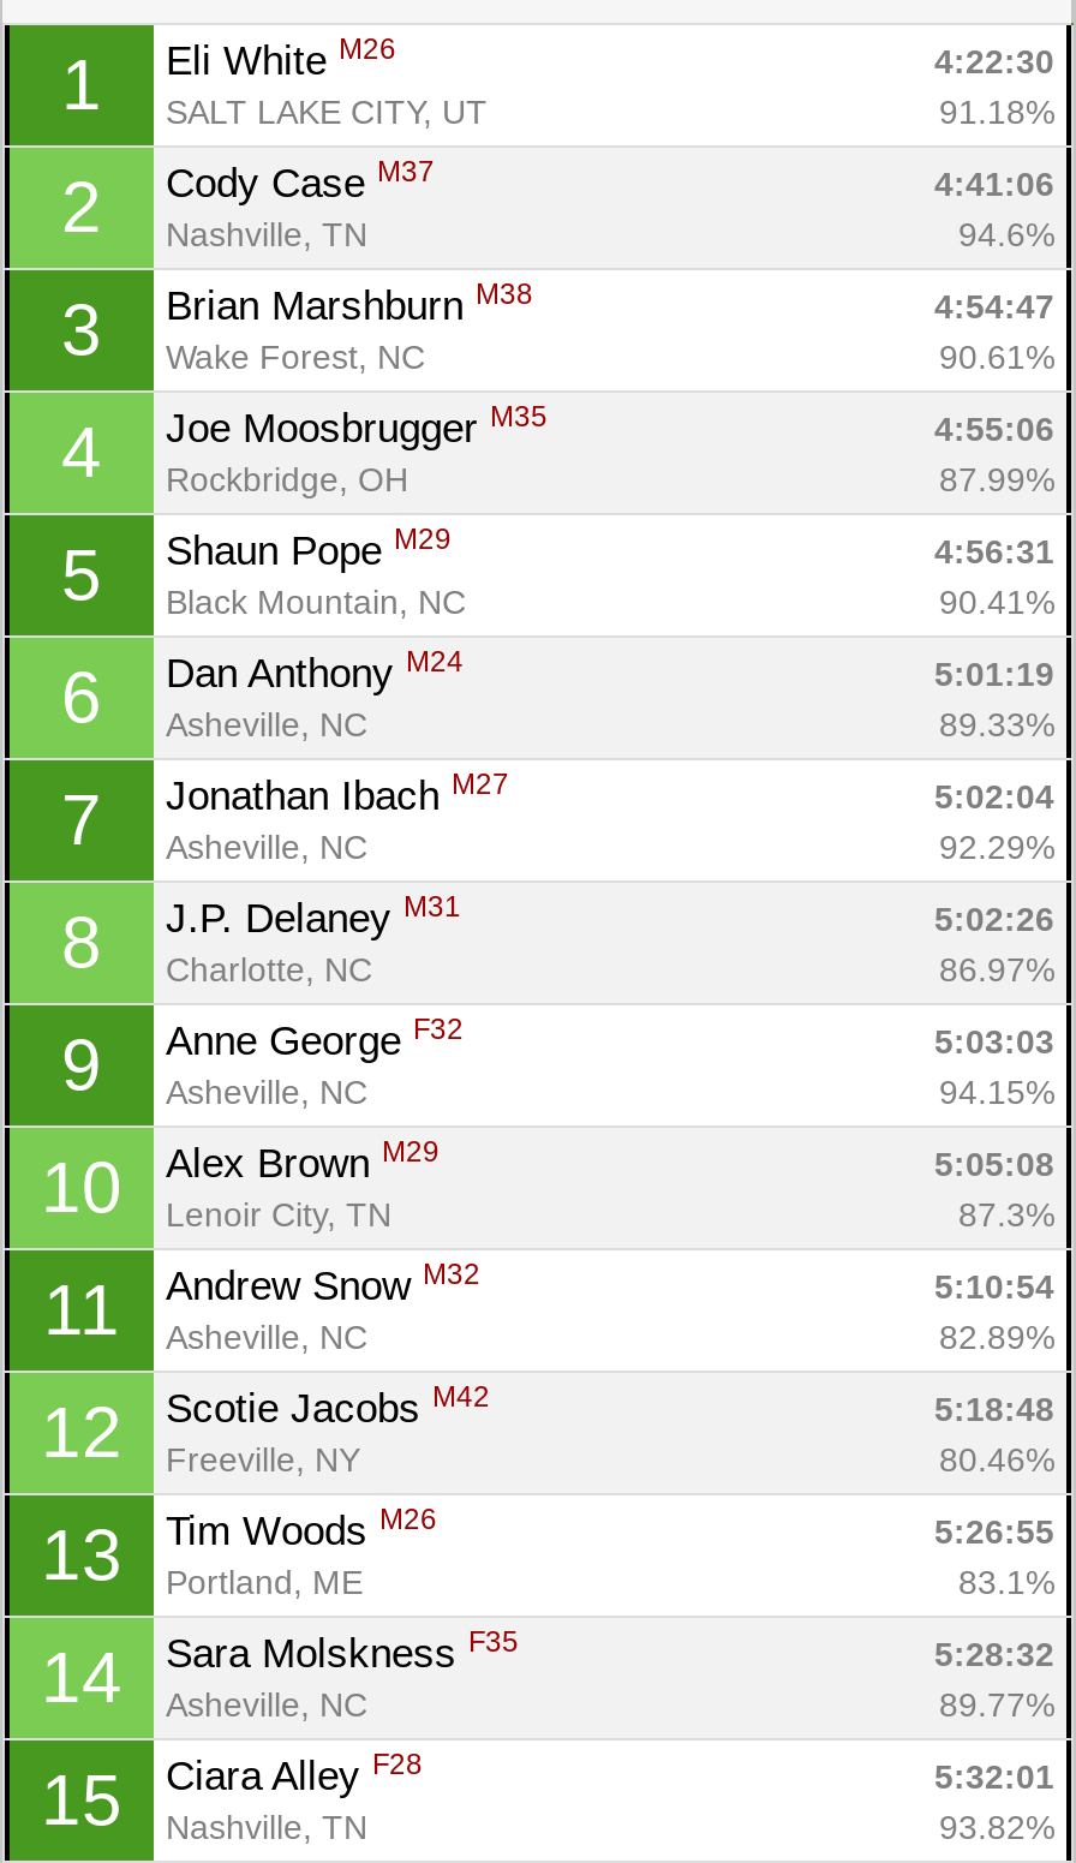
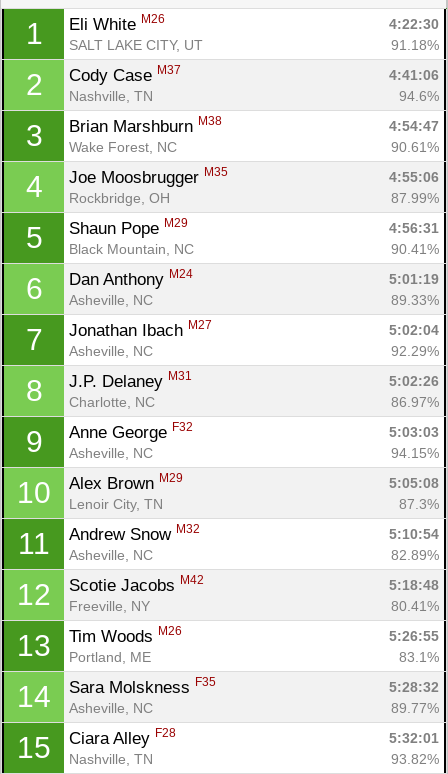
- 80.46%
+ 80.41%
